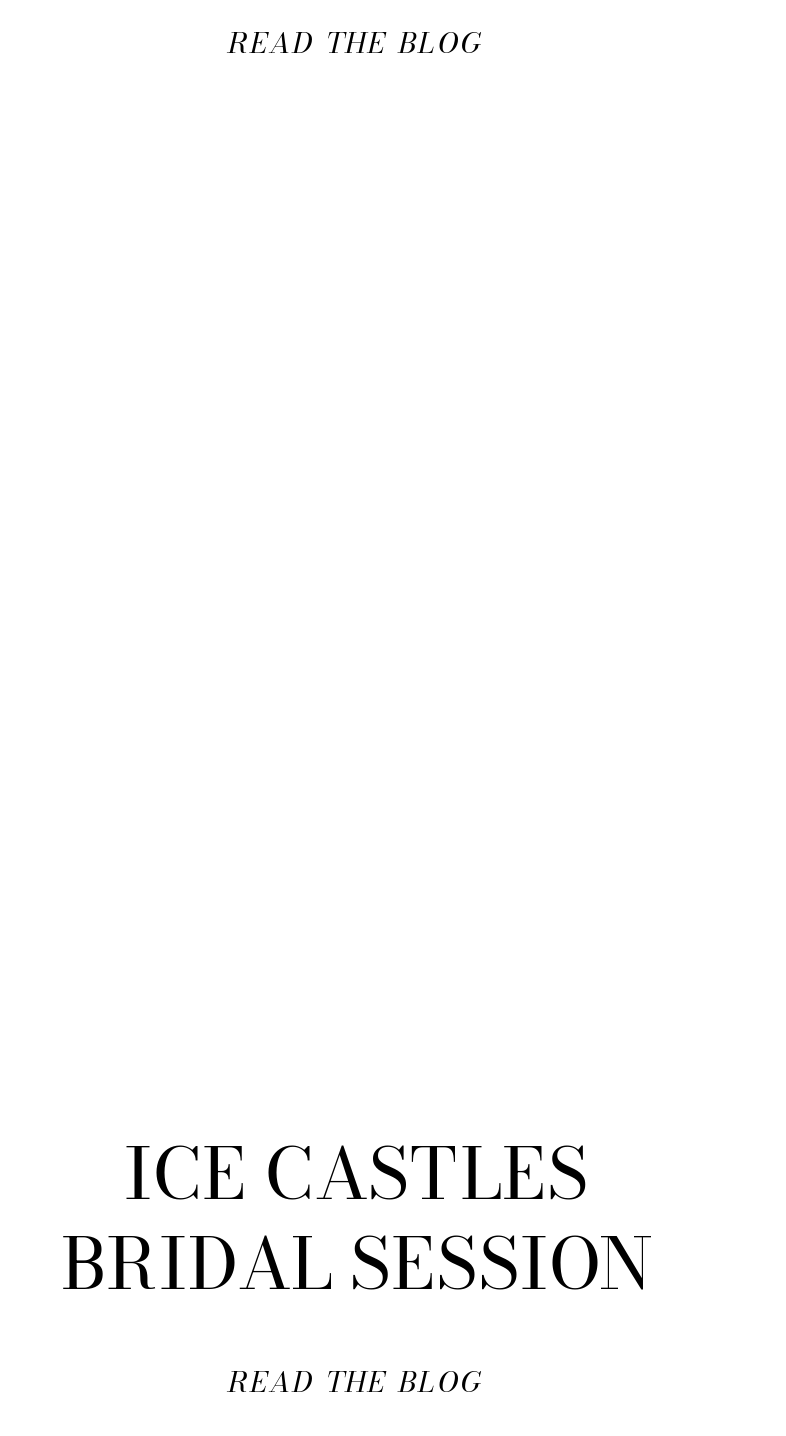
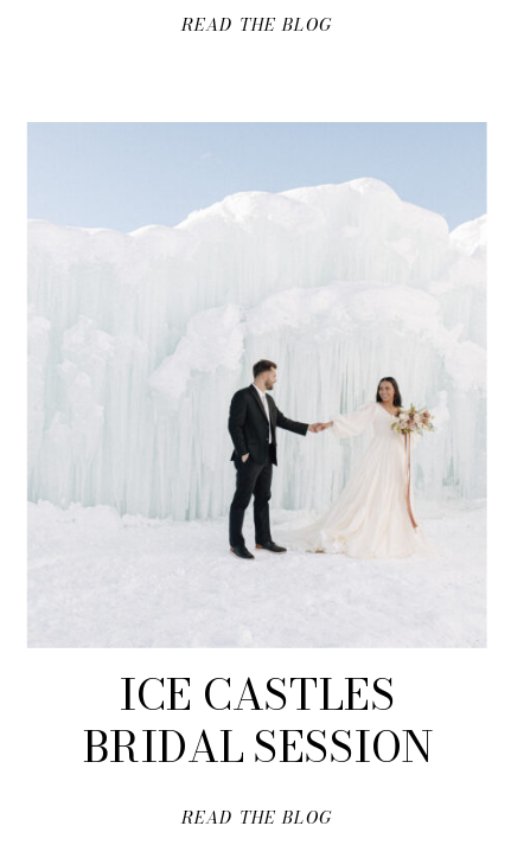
+ [image]
